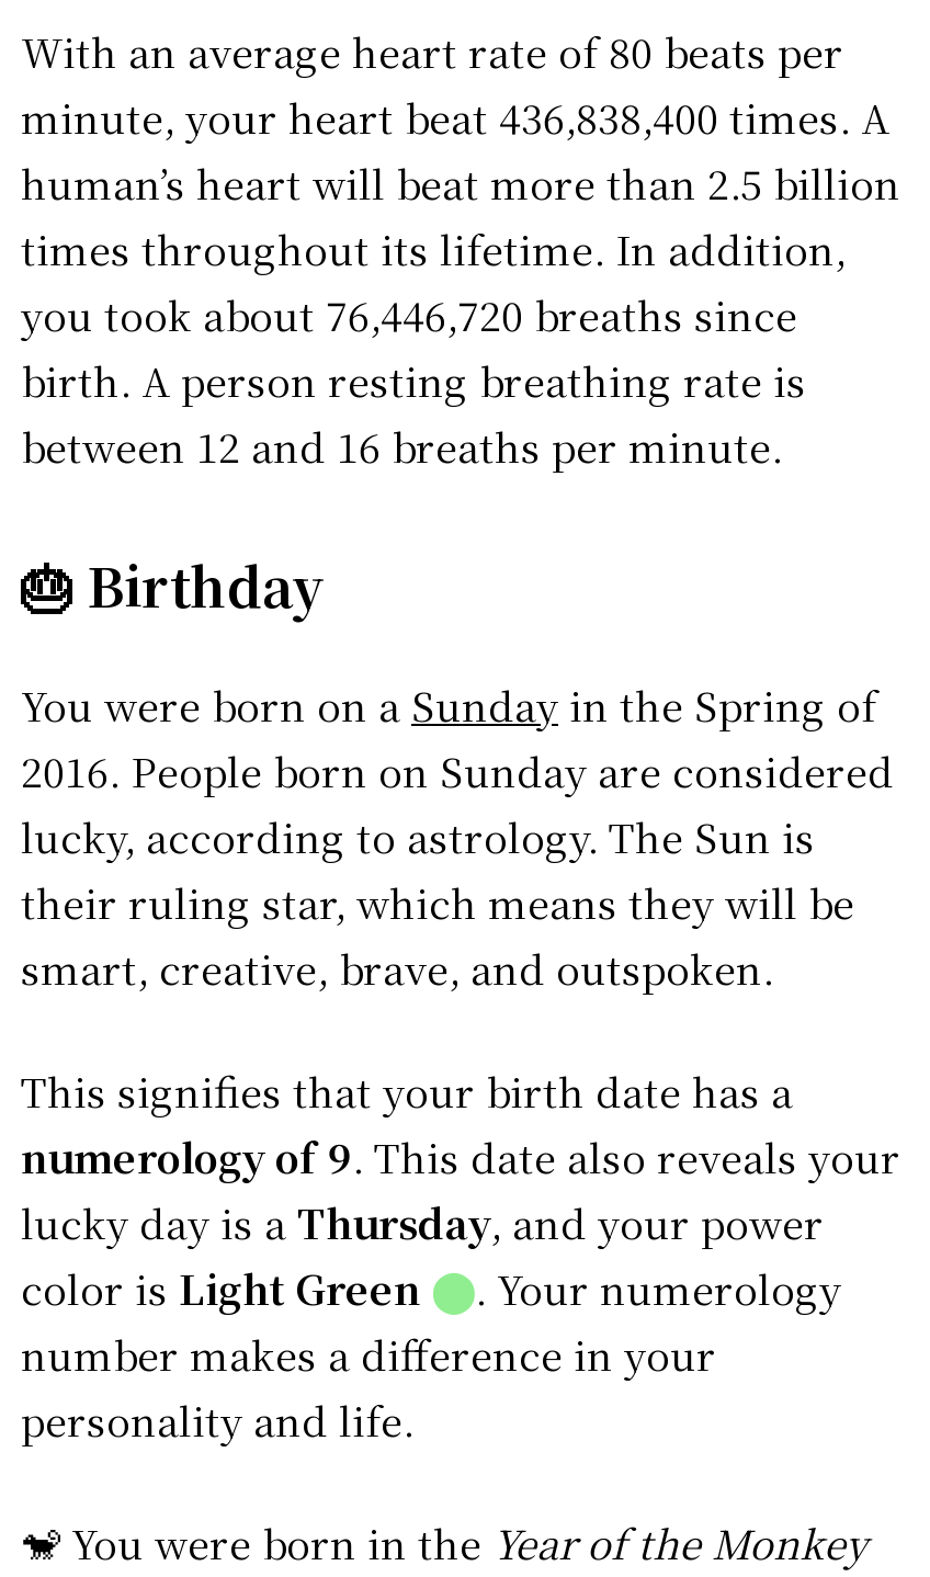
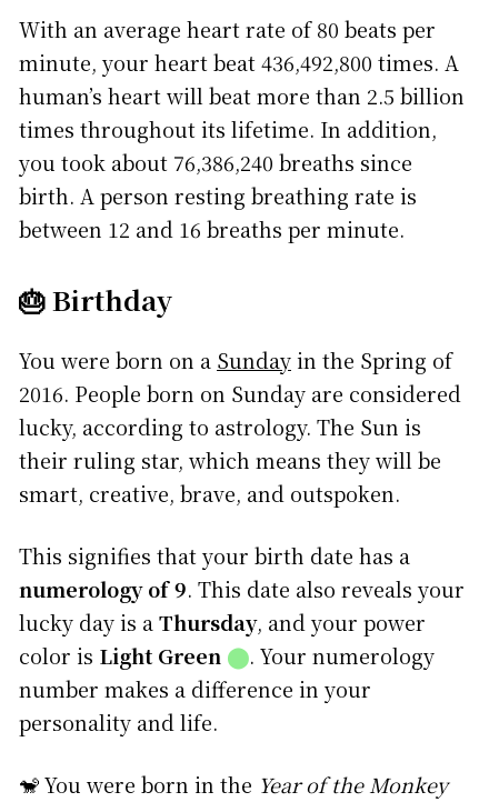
- minute, your heart beat 436,838,400 times. A
+ minute, your heart beat 436,492,800 times. A

- you took about 76,446,720 breaths since
+ you took about 76,386,240 breaths since
